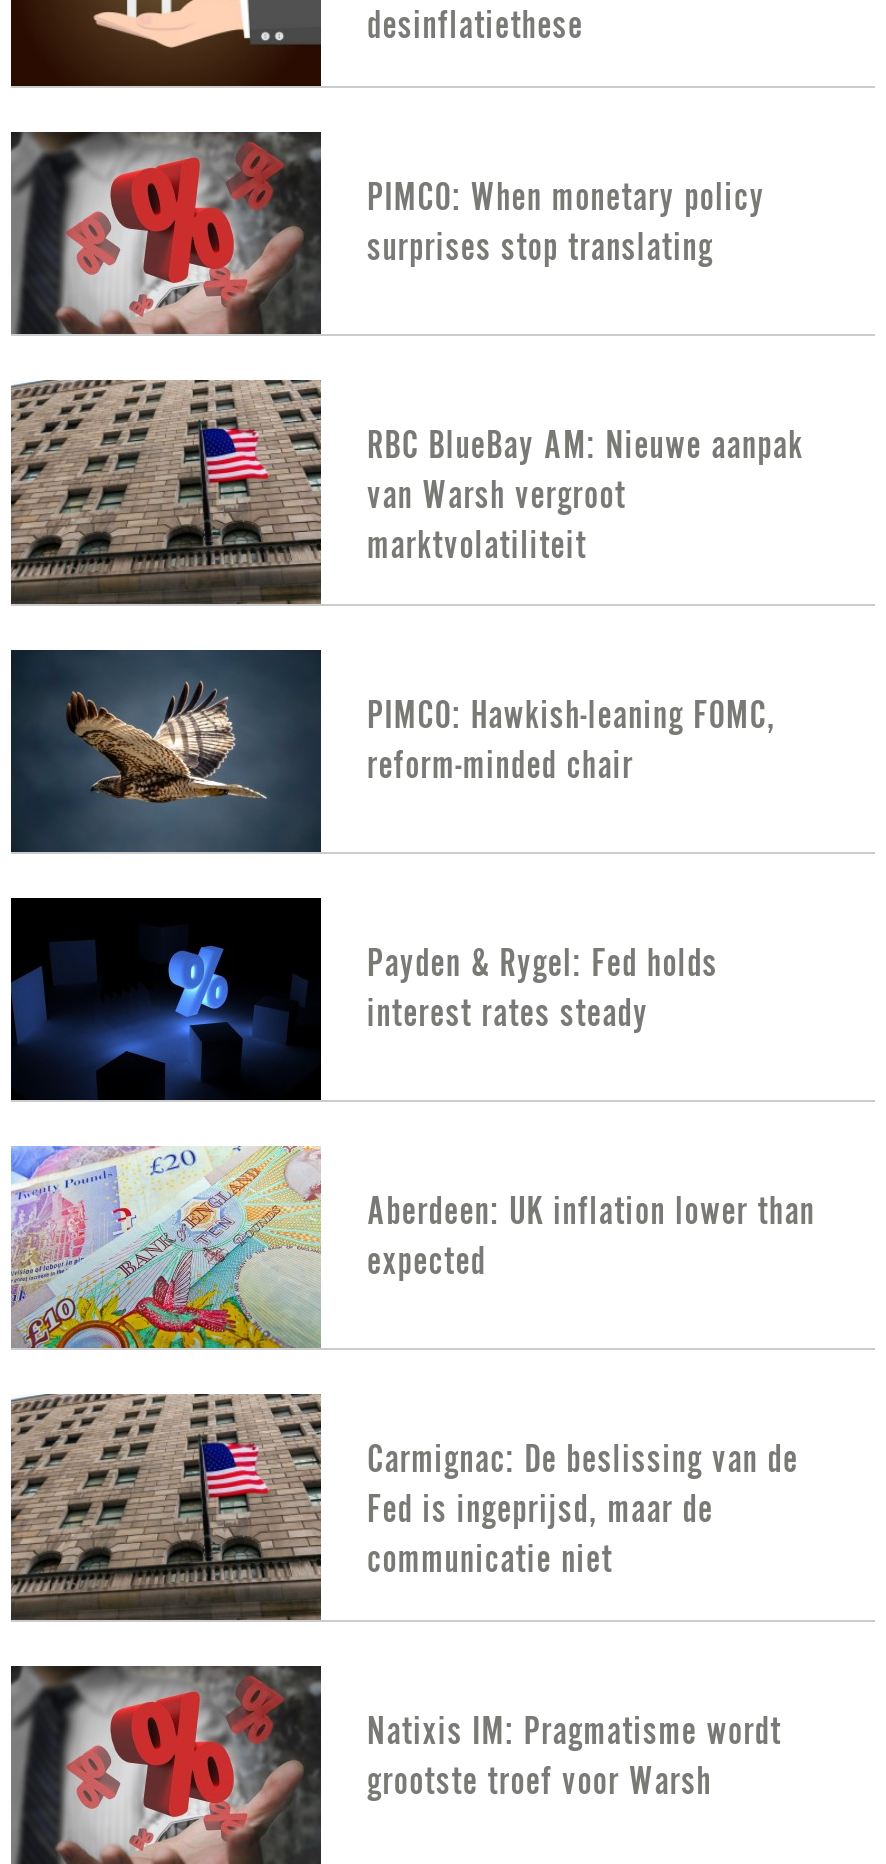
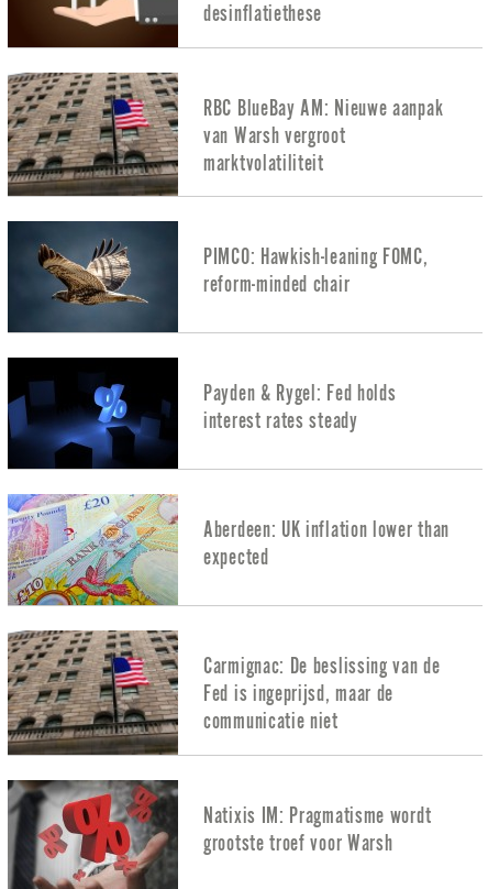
- [image]
- PIMCO: When monetary policy
- surprises stop translating
